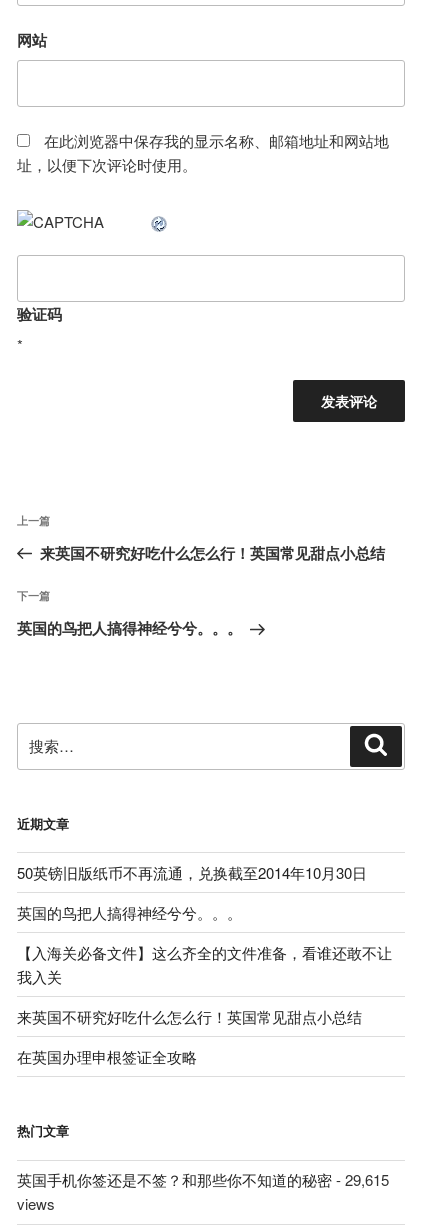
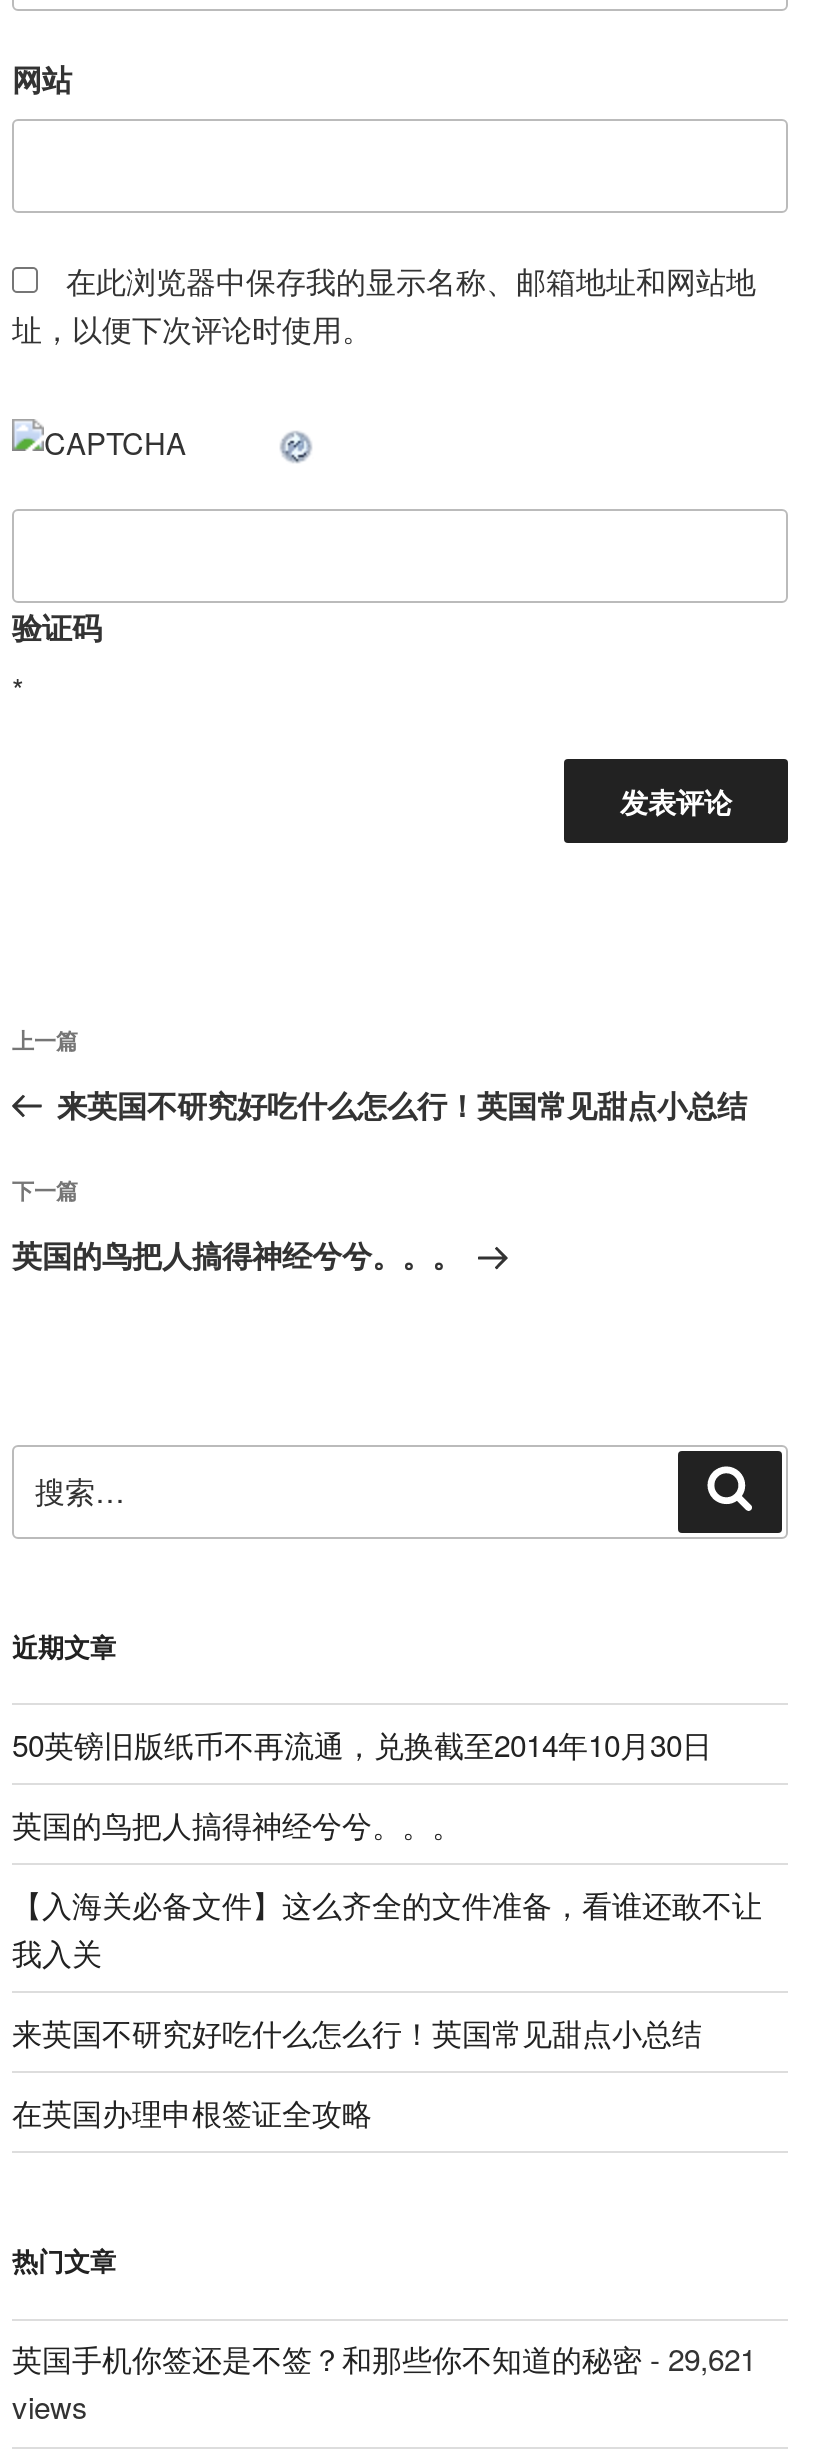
- 英国手机你签还是不签？和那些你不知道的秘密- 29,615
+ 英国手机你签还是不签？和那些你不知道的秘密- 29,621
